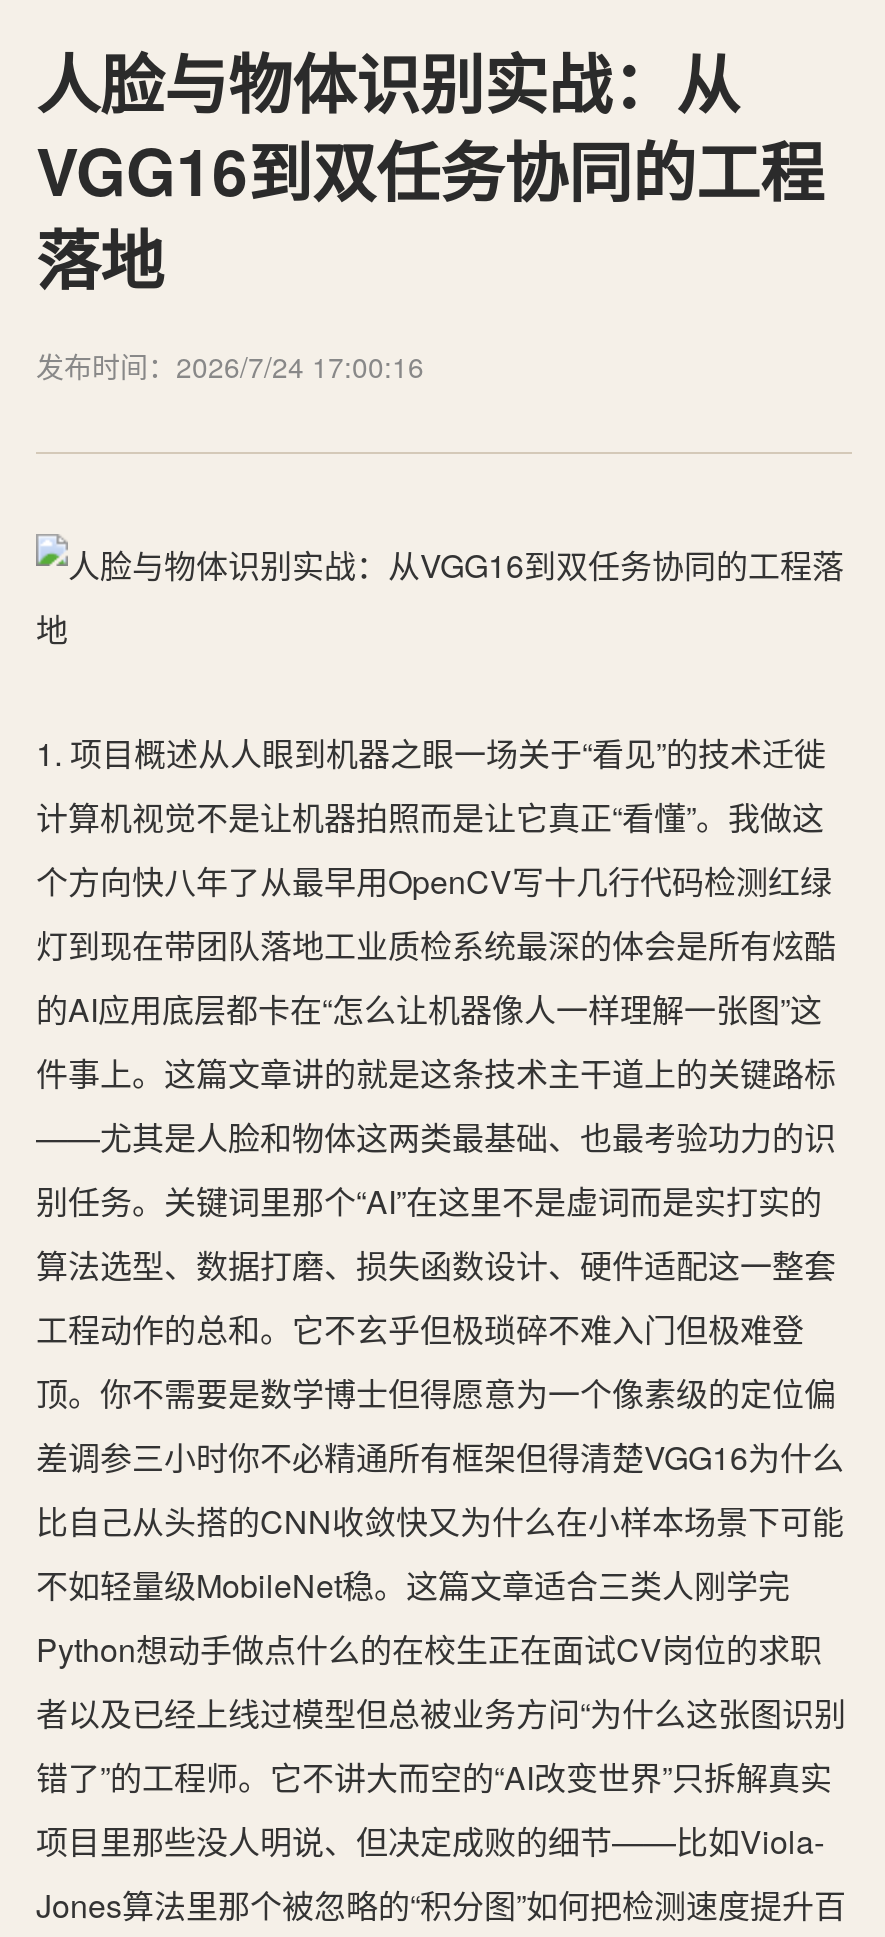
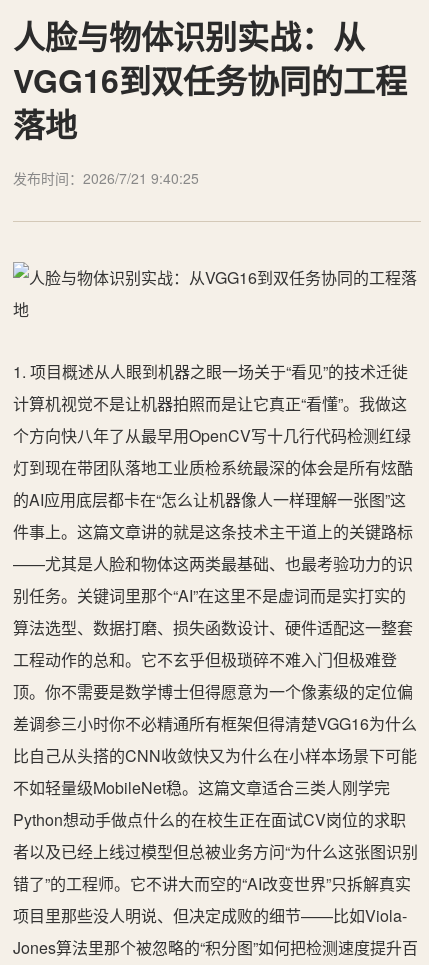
- 发布时间：2026/7/24 17:00:16
+ 发布时间：2026/7/21 9:40:25
